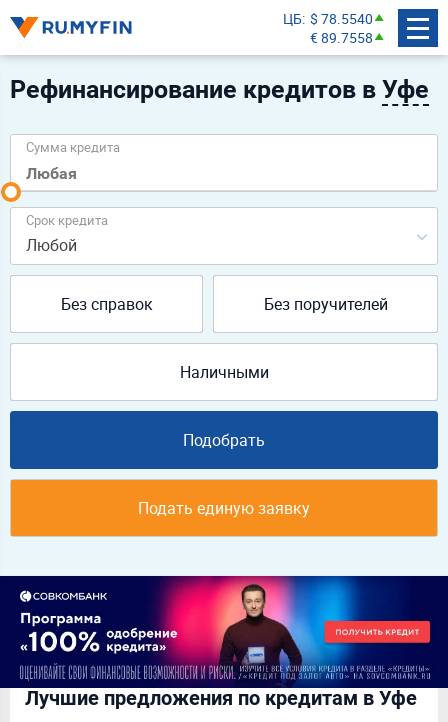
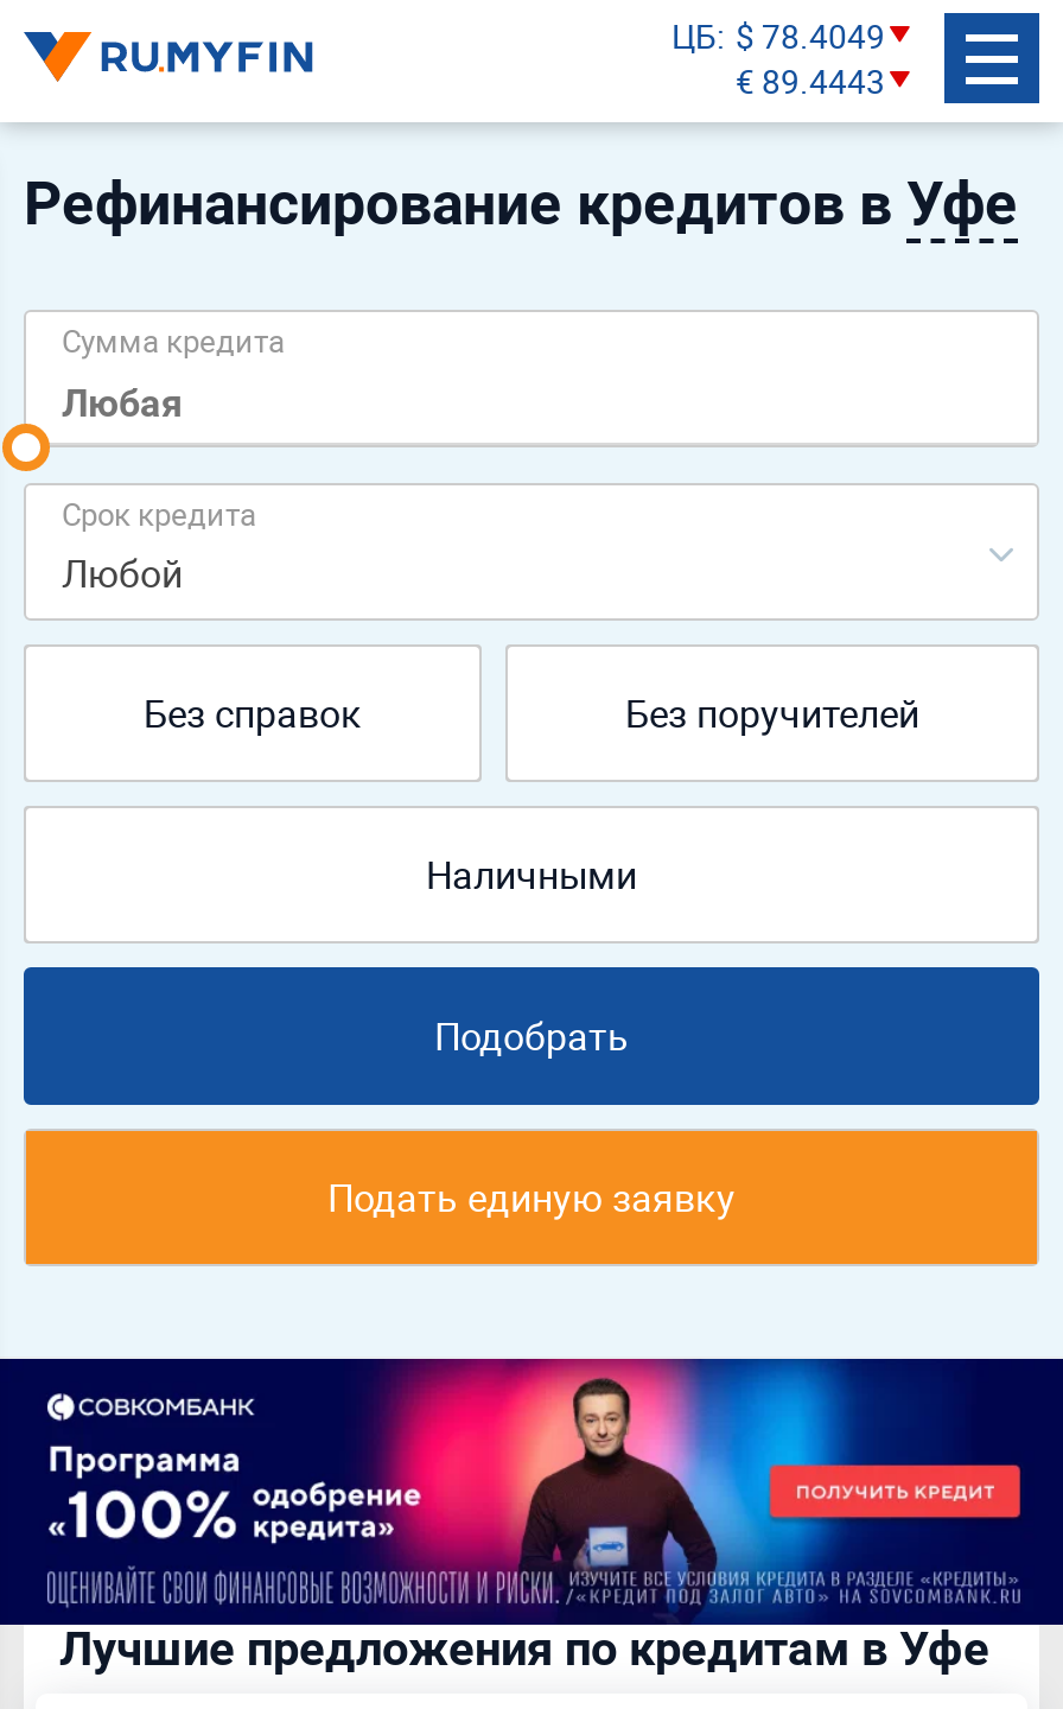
- ЦБ $ 78.5540
+ ЦБ $ 78.4049

- € 89.7558
+ € 89.4443
